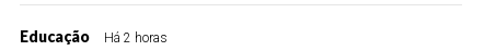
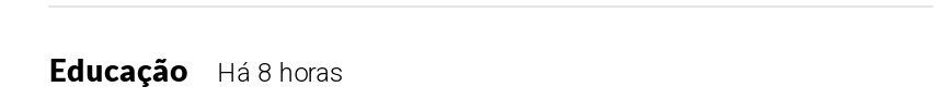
- Educação Há 2 horas
+ Educação Há 8 horas
